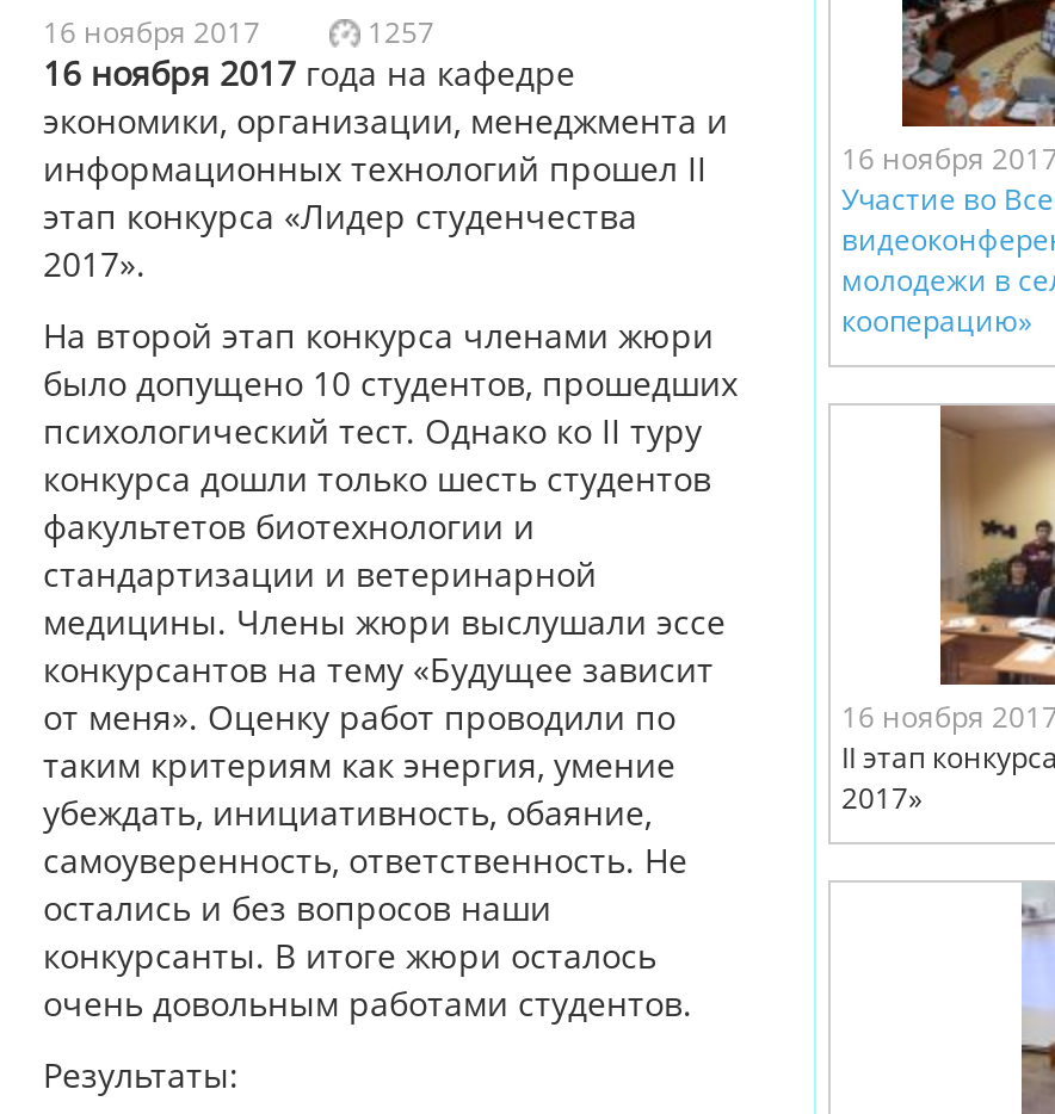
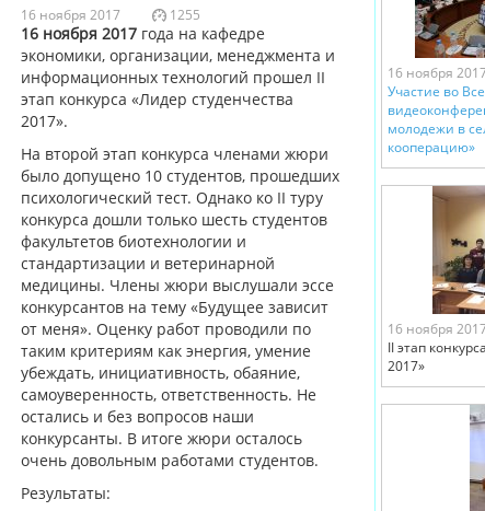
- 1257
+ 1255
